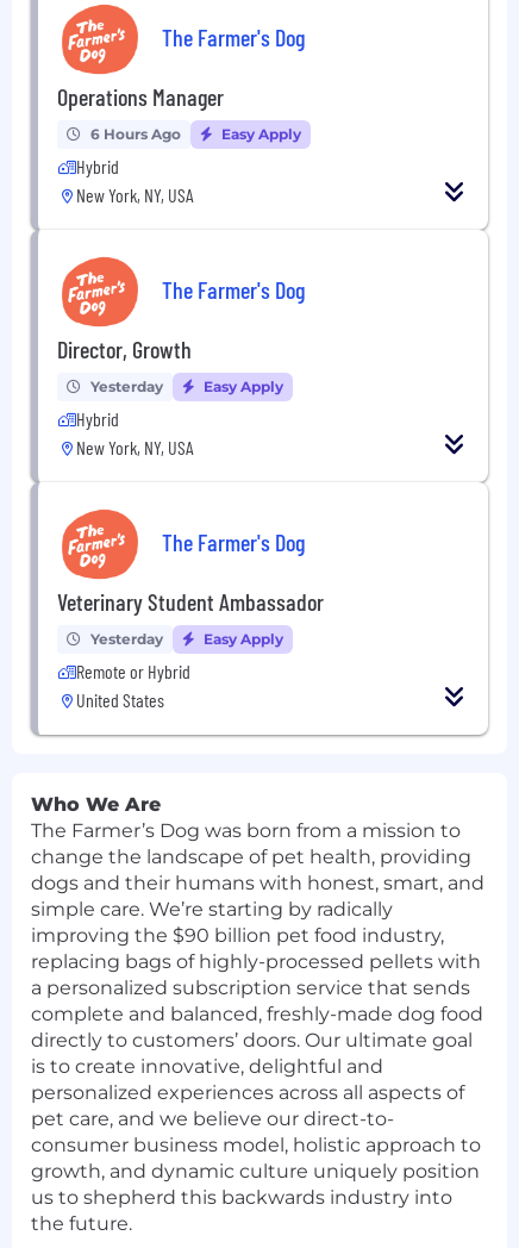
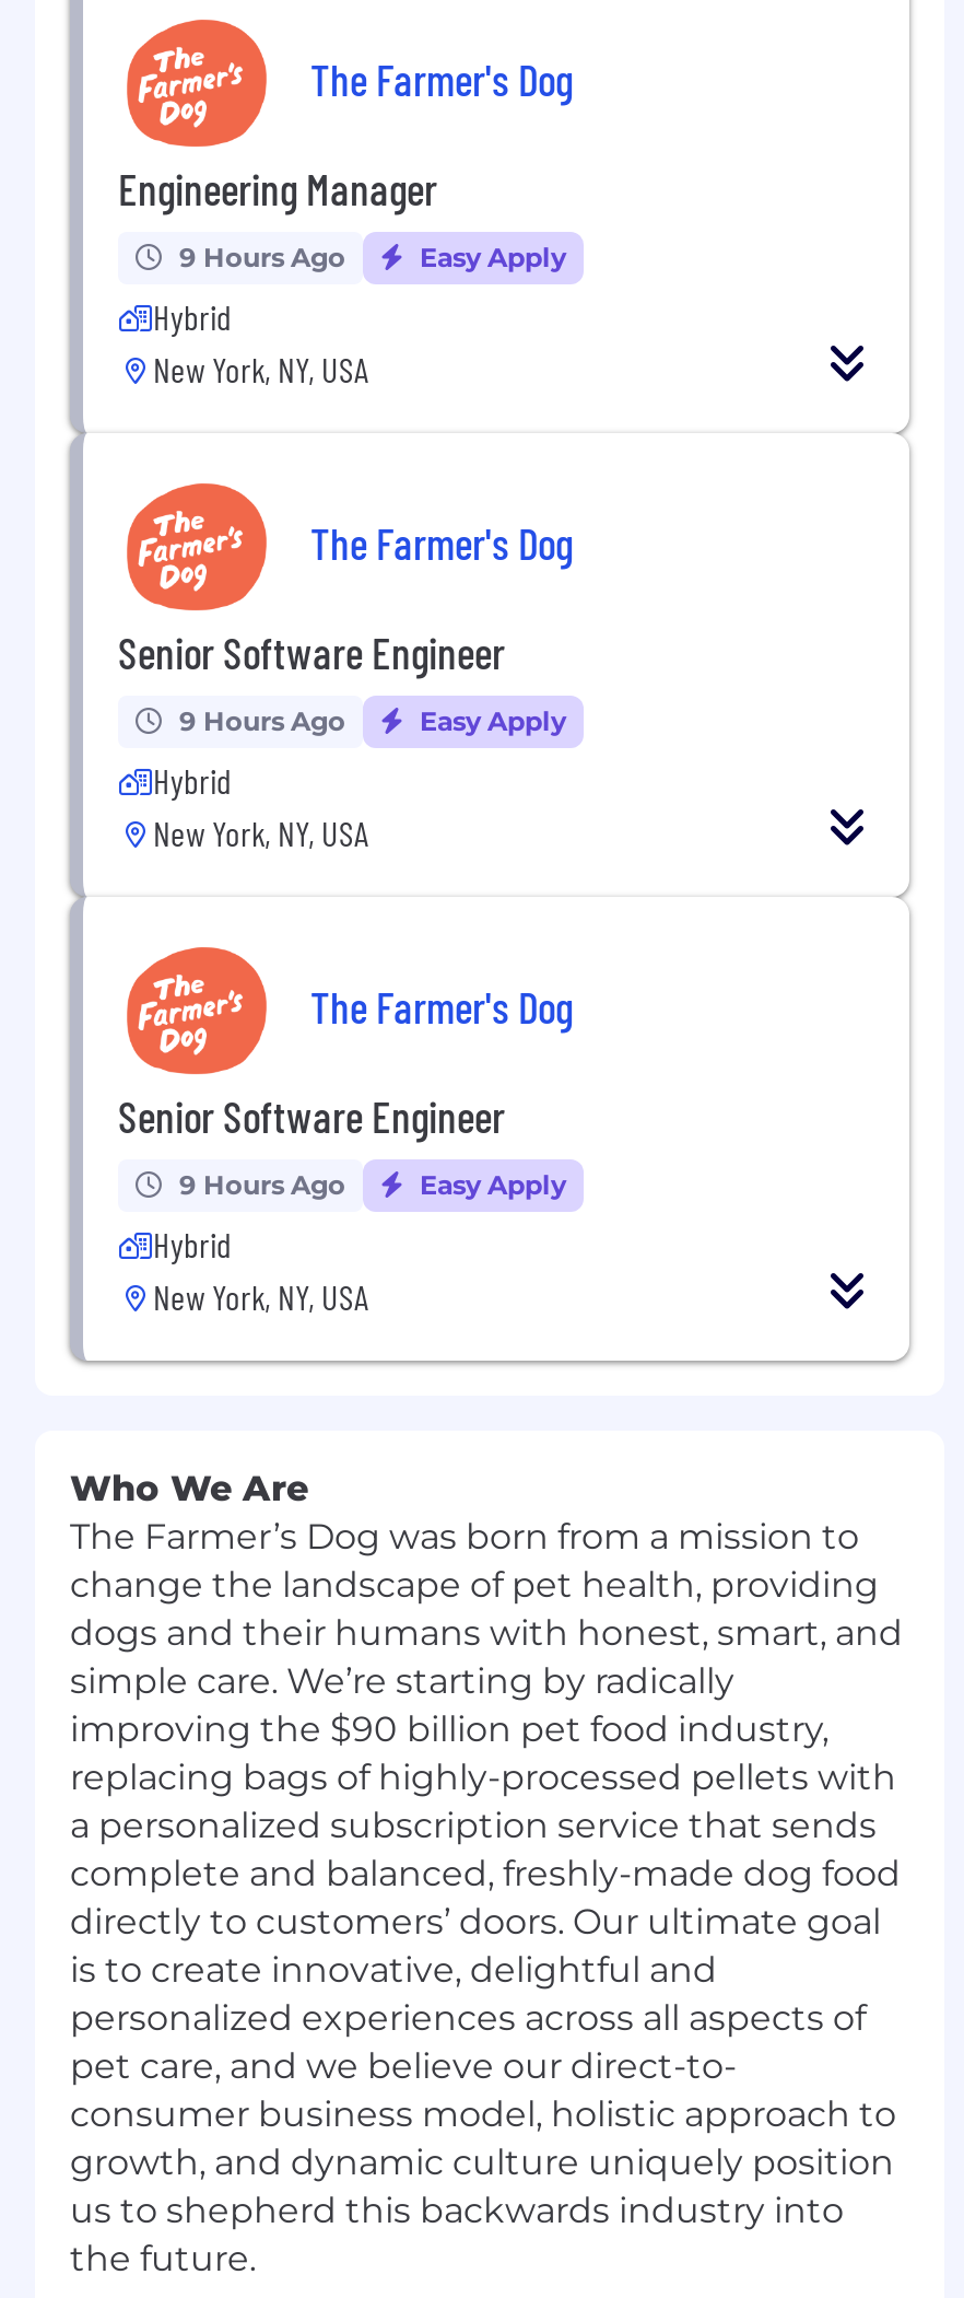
- Operations Manager
+ Engineering Manager

- 6 Hours Ago
+ 9 Hours Ago

- Director, Growth
+ Senior Software Engineer

- Yesterday
+ 9 Hours Ago

- Veterinary Student Ambassador
+ Senior Software Engineer

- Yesterday
+ 9 Hours Ago

- Remote or Hybrid
- United States
+ Hybrid
+ New York, NY, USA
